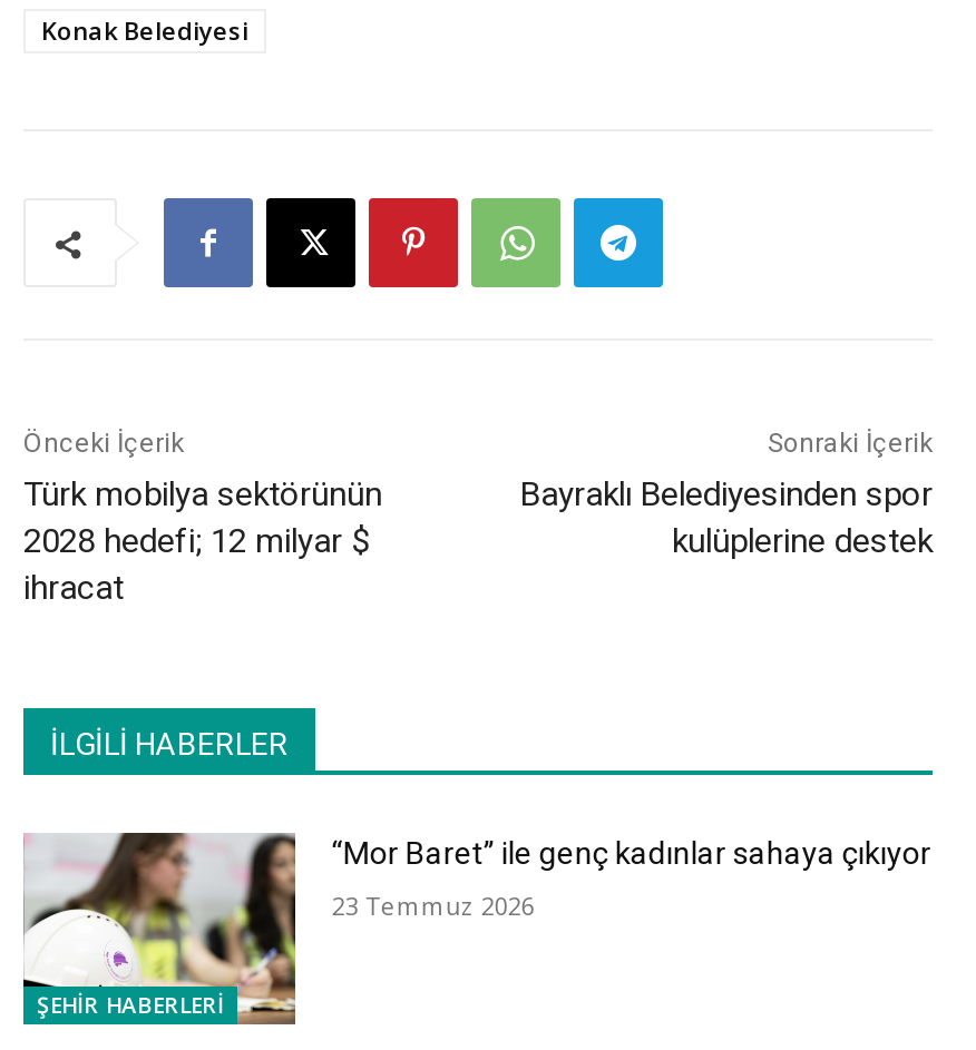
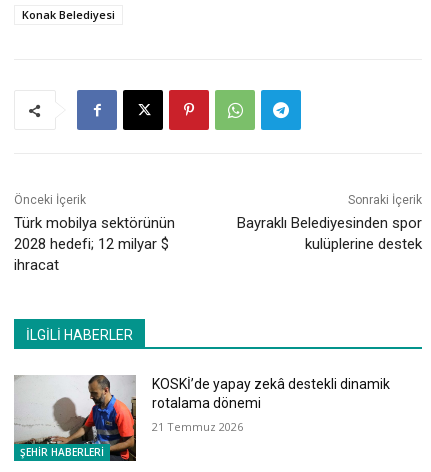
- [image]
- “Mor Baret” ile genç kadınlar sahaya çıkıyor
+ [image]
+ KOSKİ’de yapay zekâ destekli dinamik
+ rotalama dönemi

- 23 Temmuz 2026
+ 21 Temmuz 2026
